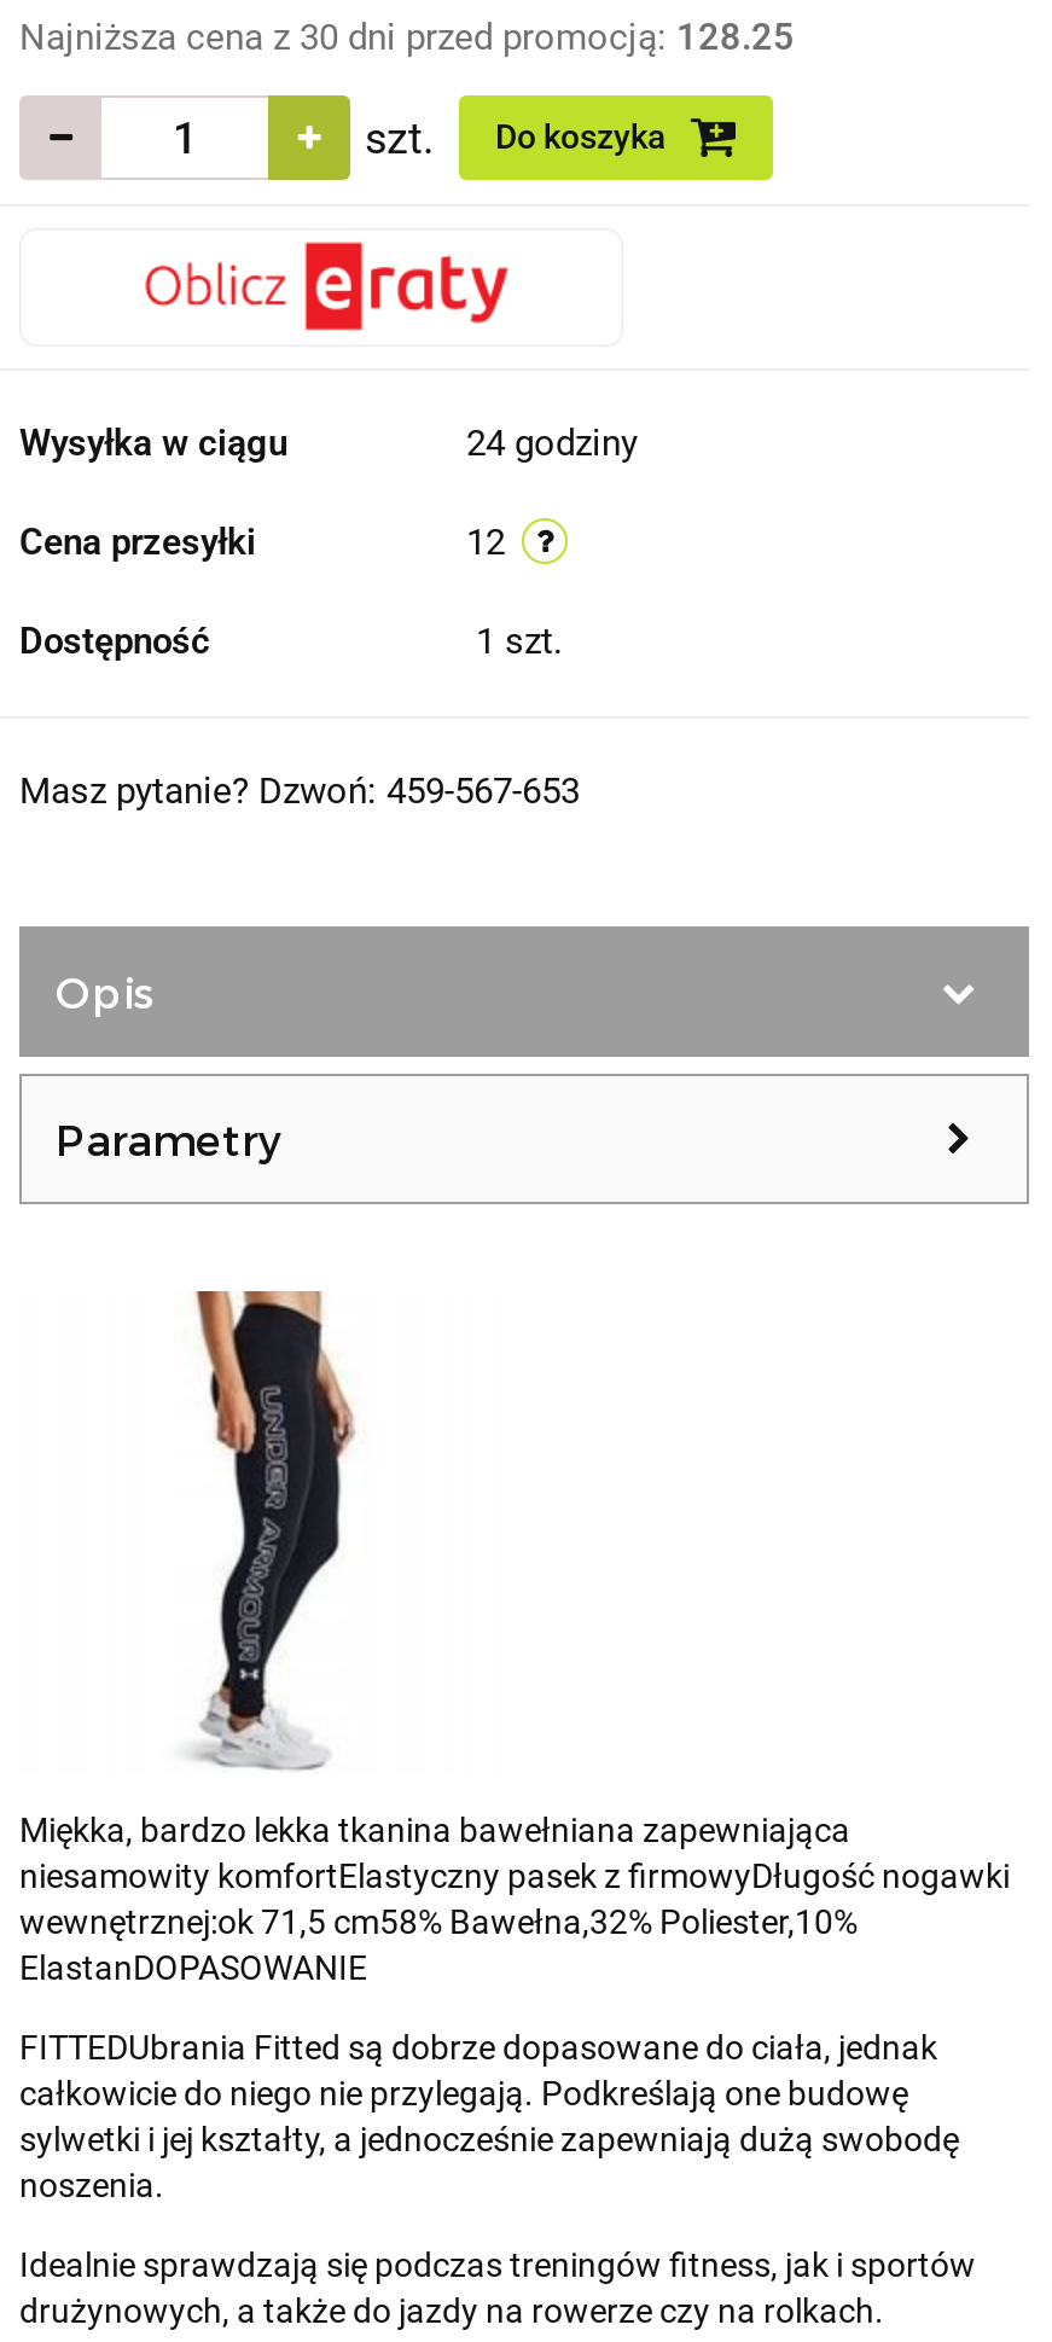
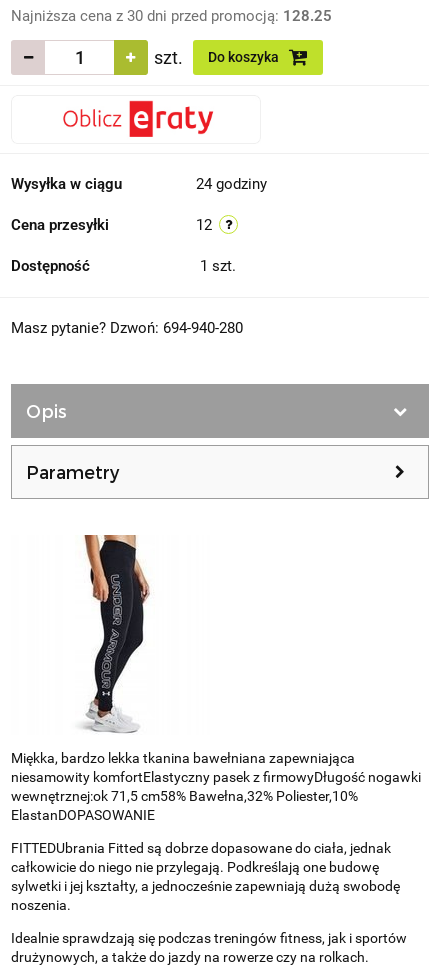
- Masz pytanie? Dzwoń: 459-567-653
+ Masz pytanie? Dzwoń: 694-940-280
